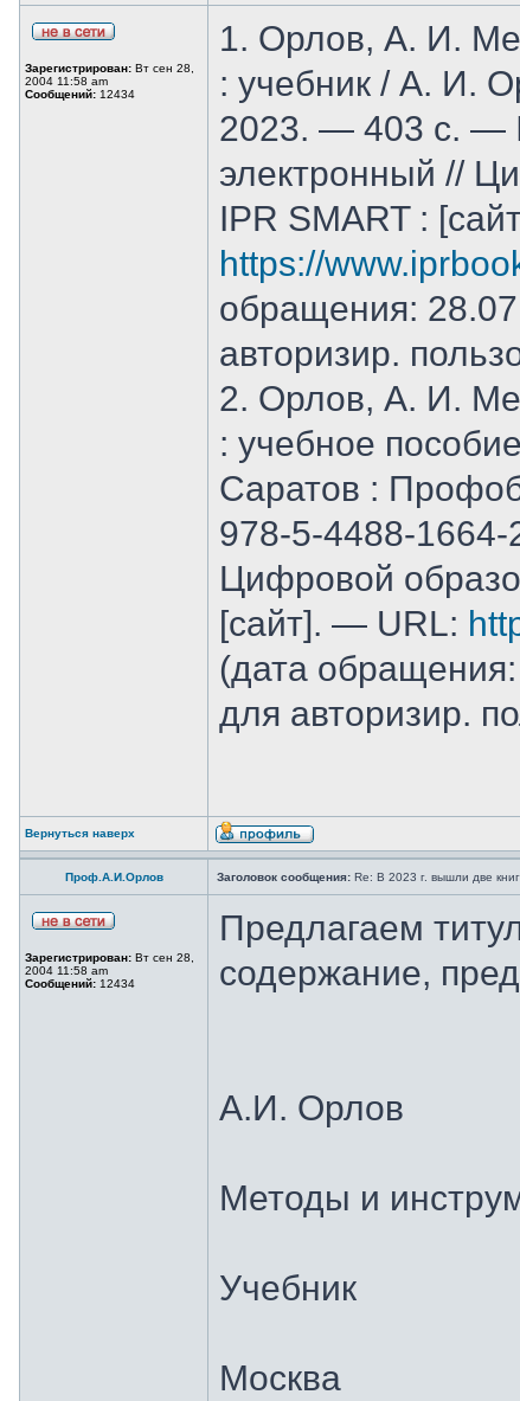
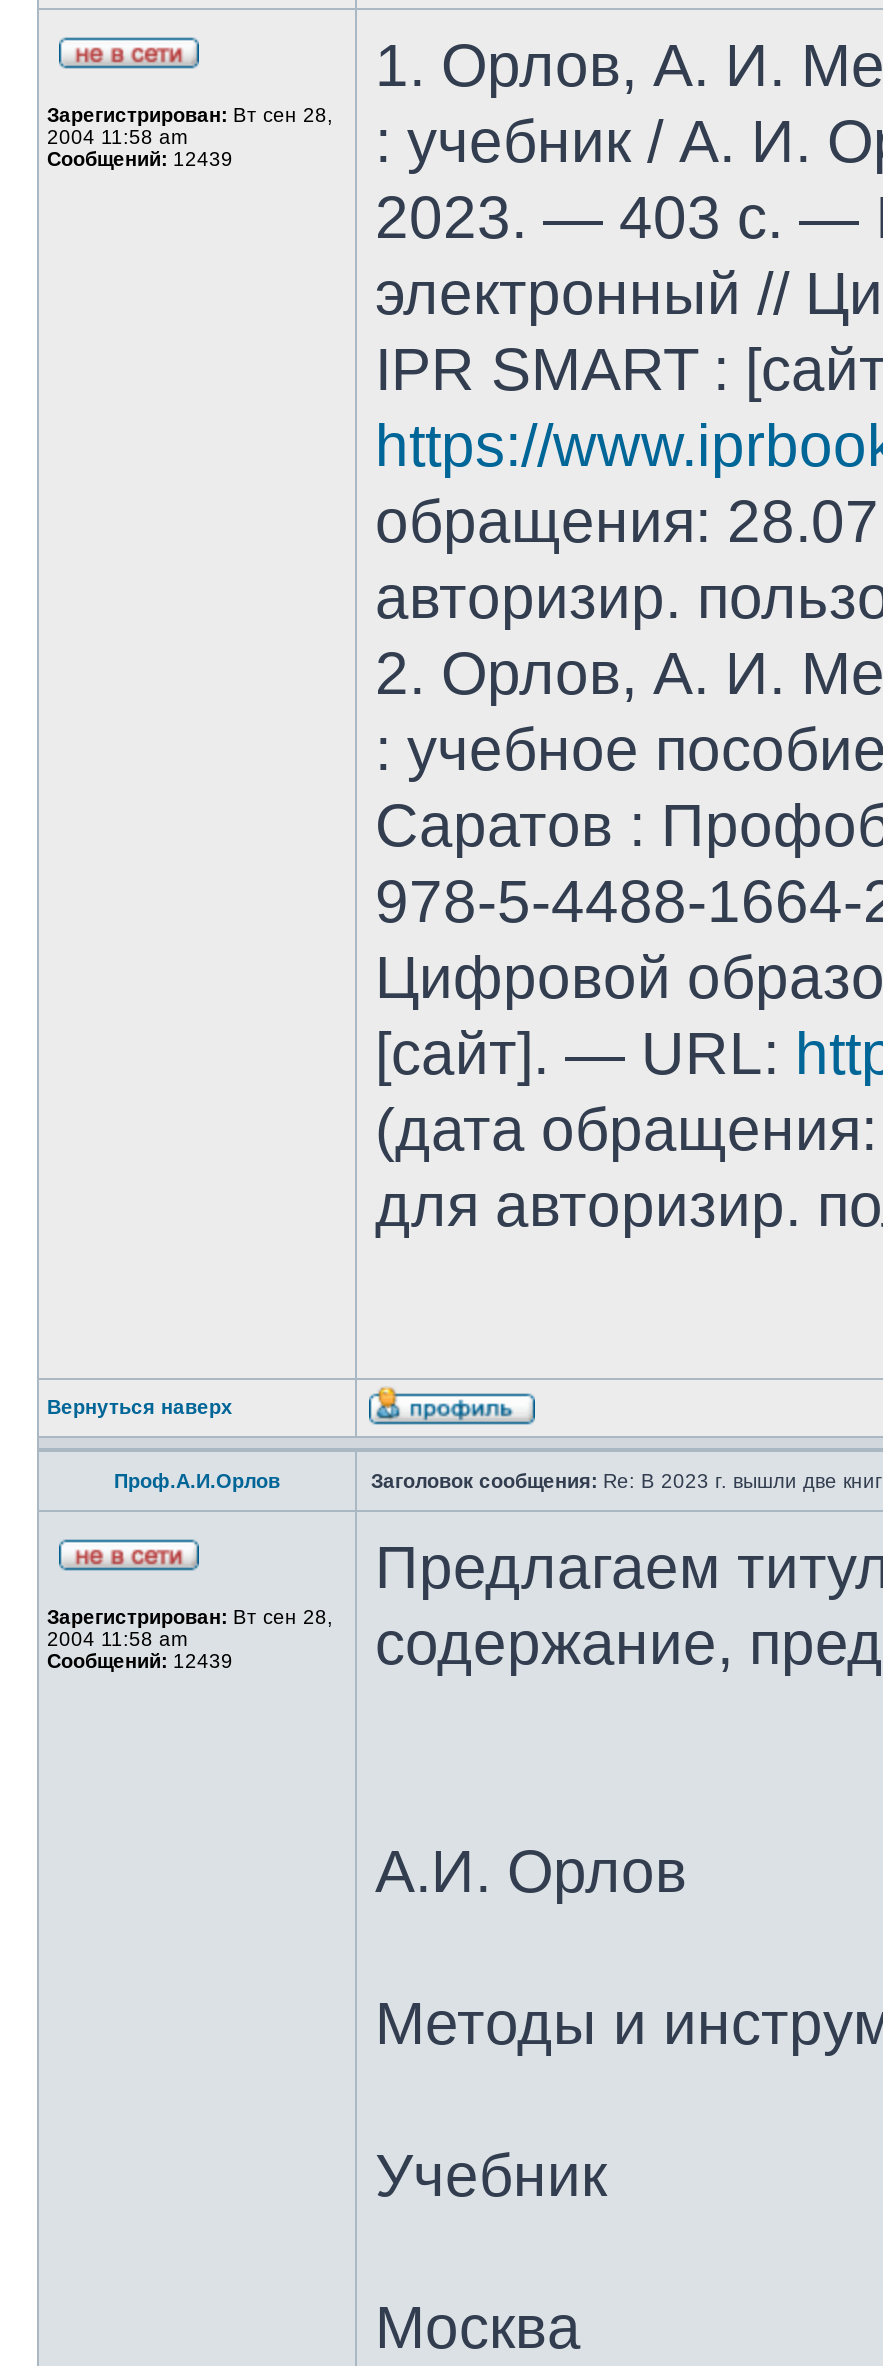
- Сообщений: 12434
+ Сообщений: 12439

- Сообщений: 12434
+ Сообщений: 12439
